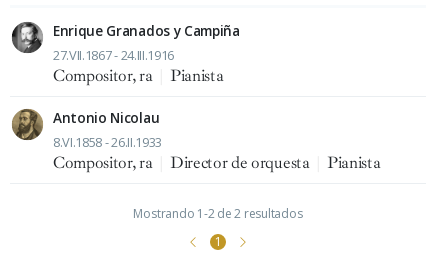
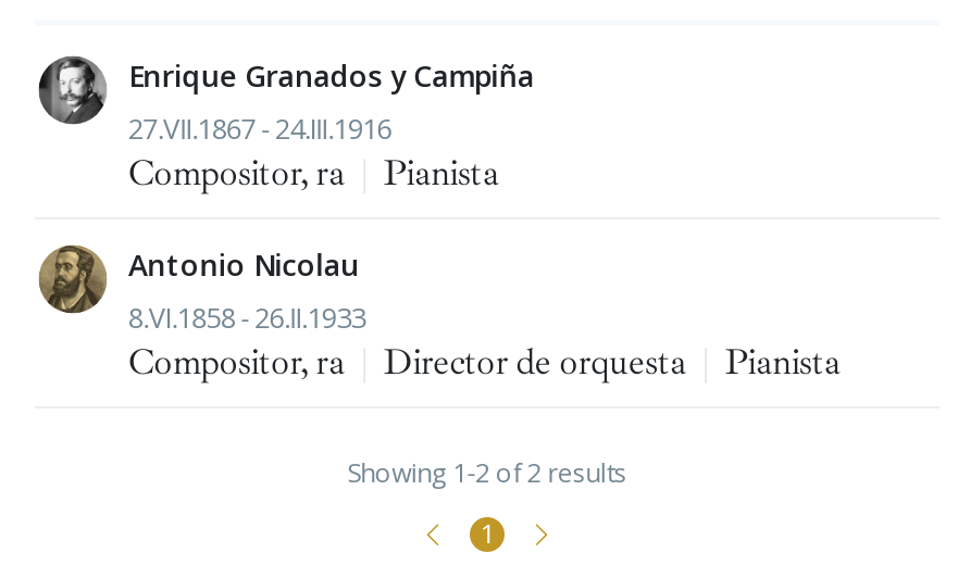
- Mostrando 1-2 de 2 resultados
+ Showing 1-2 of 2 results
